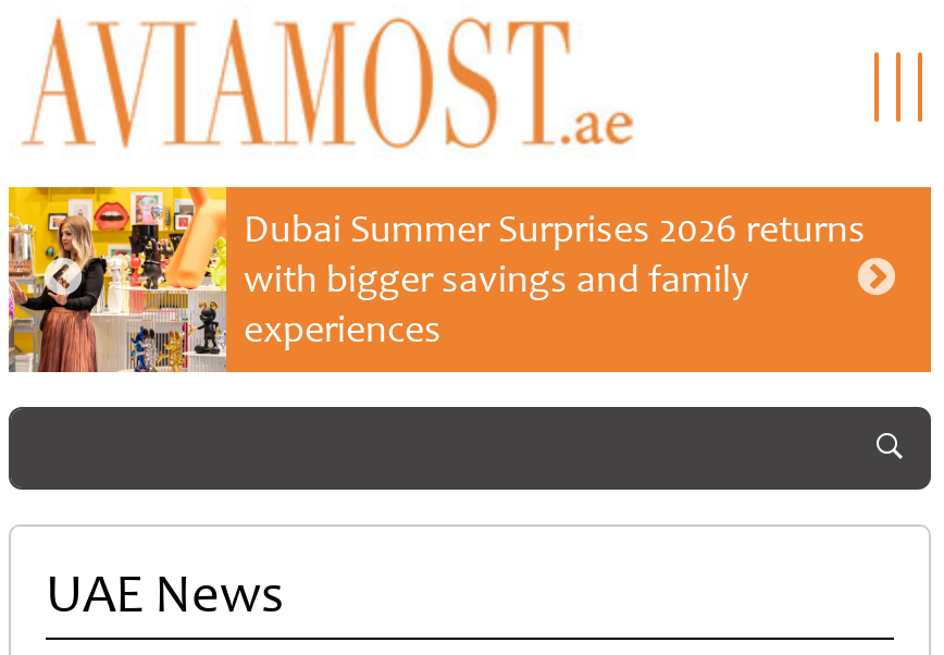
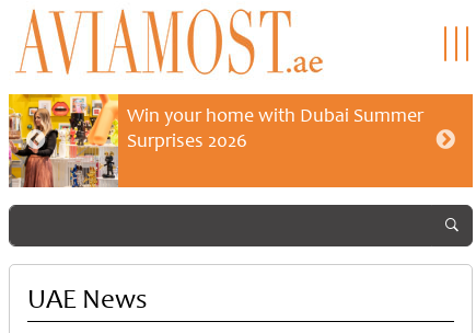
- Dubai Summer Surprises 2026 returns
- with bigger savings and family
- experiences
+ Win your home with Dubai Summer
+ Surprises 2026
